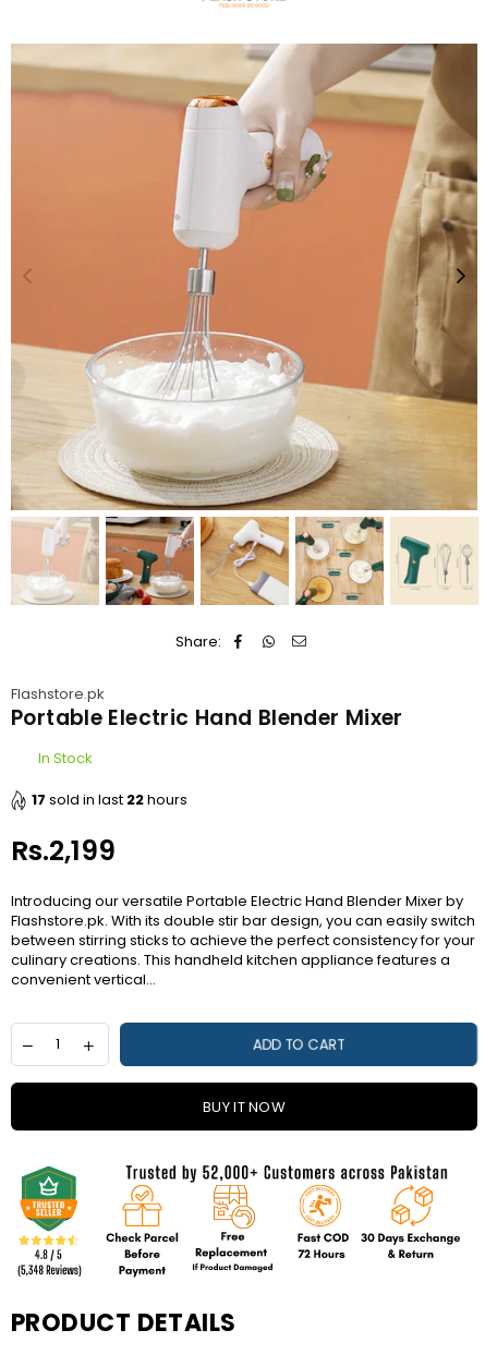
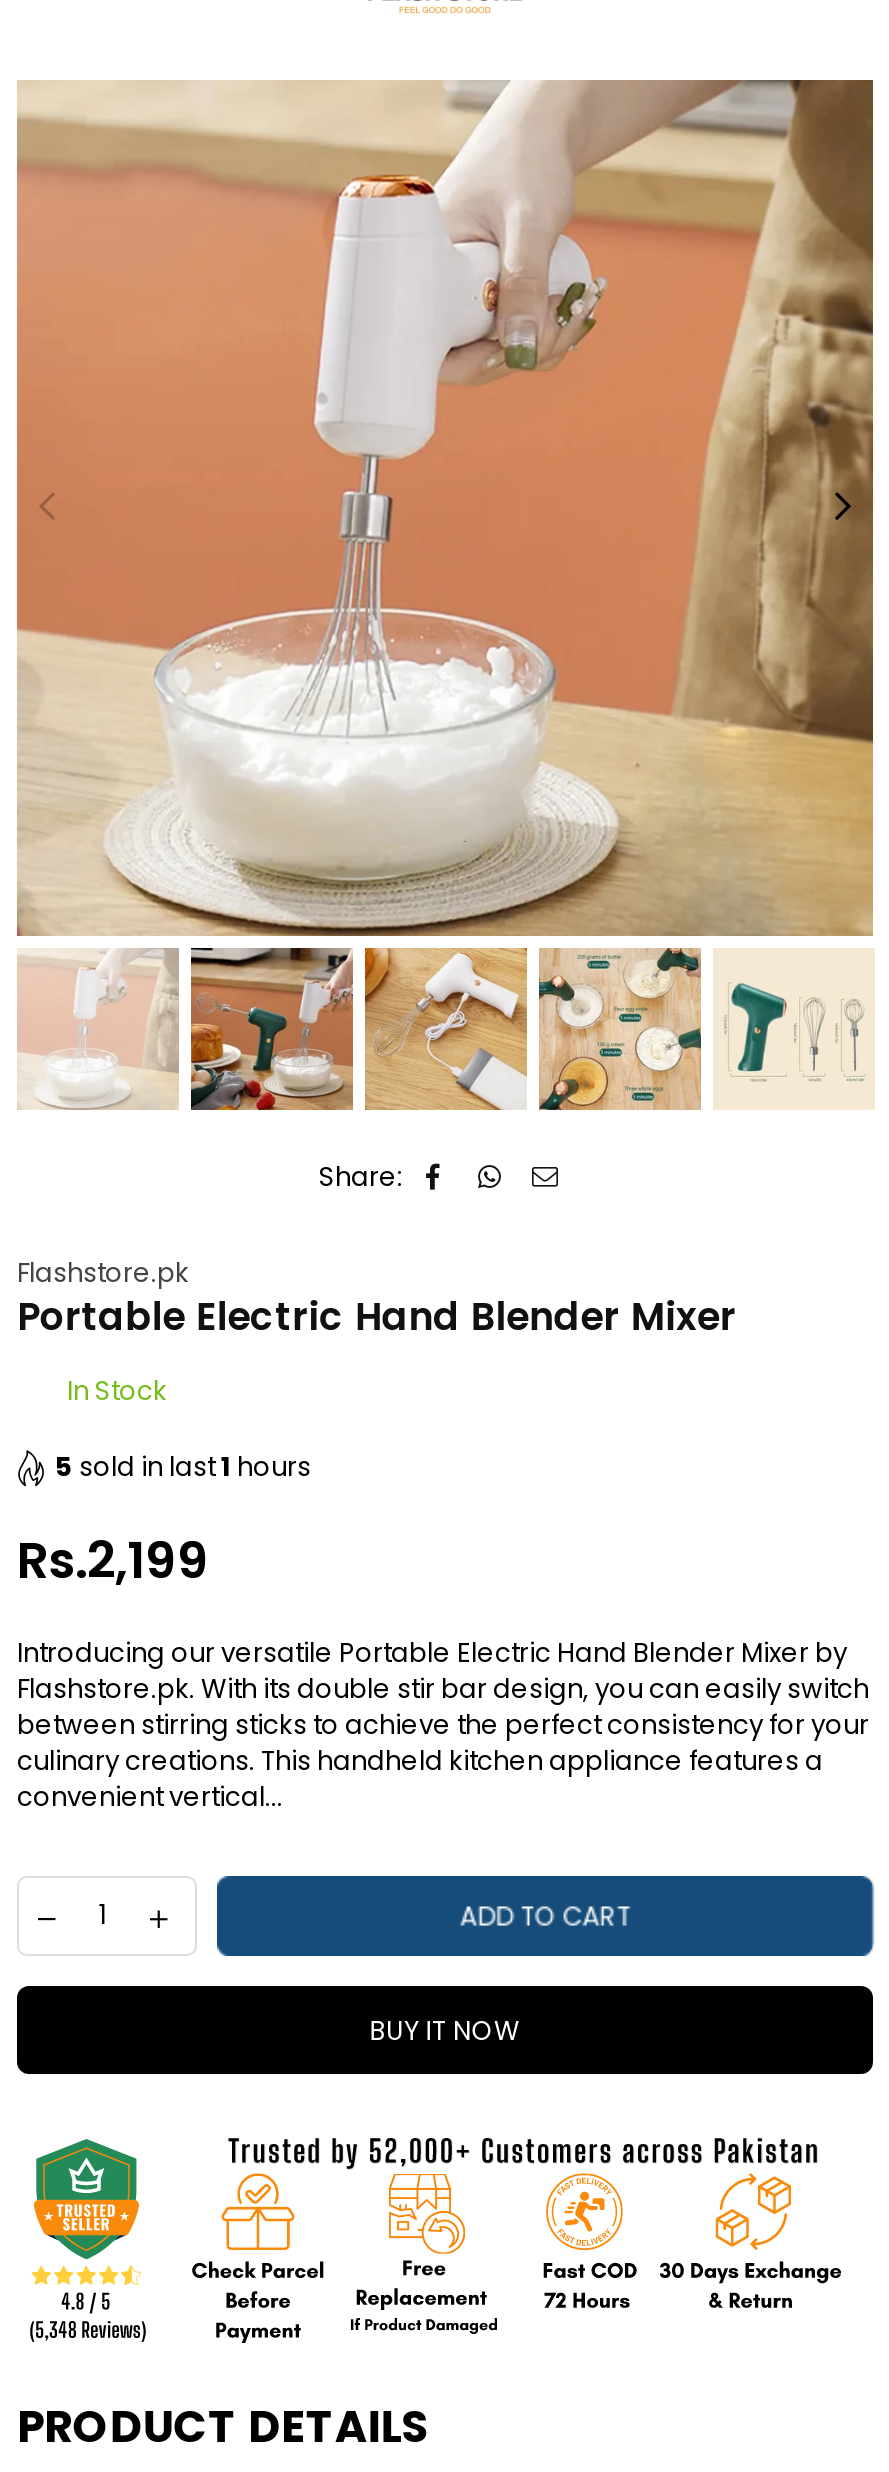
- 17 sold in last 22 hours
+ 5 sold in last 1 hours
